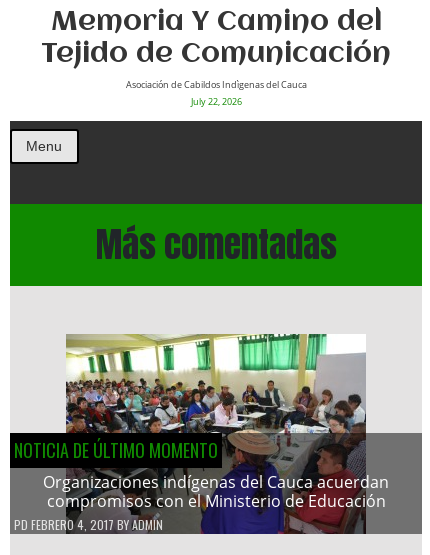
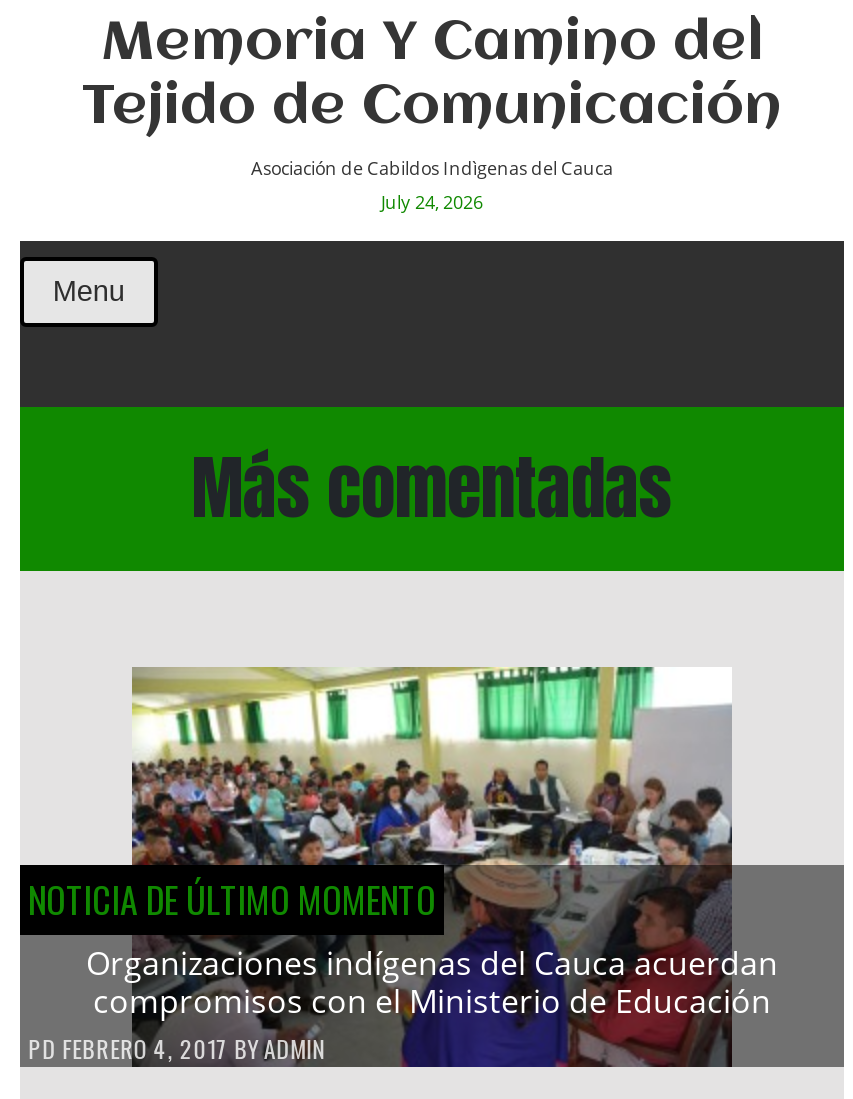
- July 22, 2026
+ July 24, 2026
